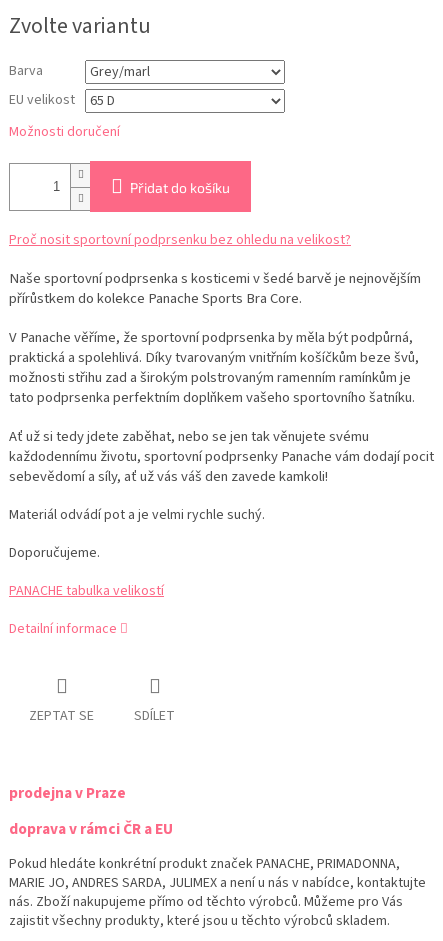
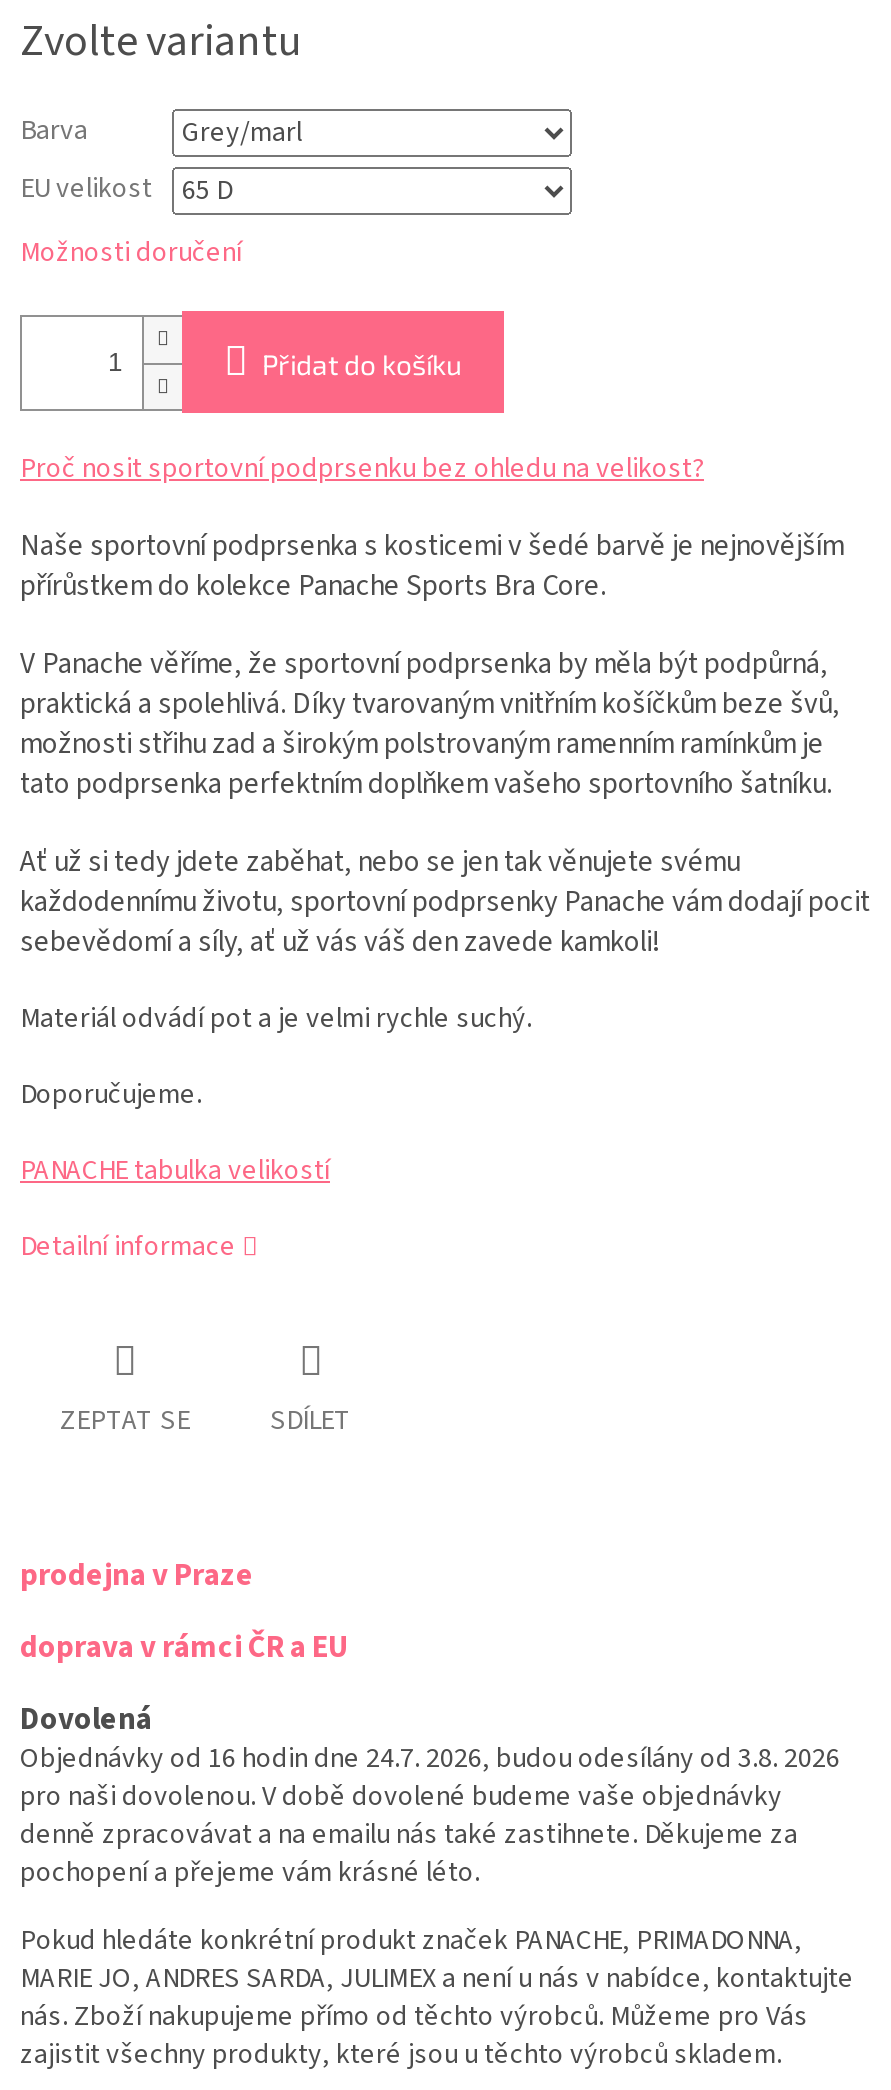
+ Dovolená
+ Objednávky od 16 hodin dne 24.7. 2026, budou odesílány od 3.8. 2026
+ pro naši dovolenou. V době dovolené budeme vaše objednávky
+ denně zpracovávat a na emailu nás také zastihnete. Děkujeme za
+ pochopení a přejeme vám krásné léto.
